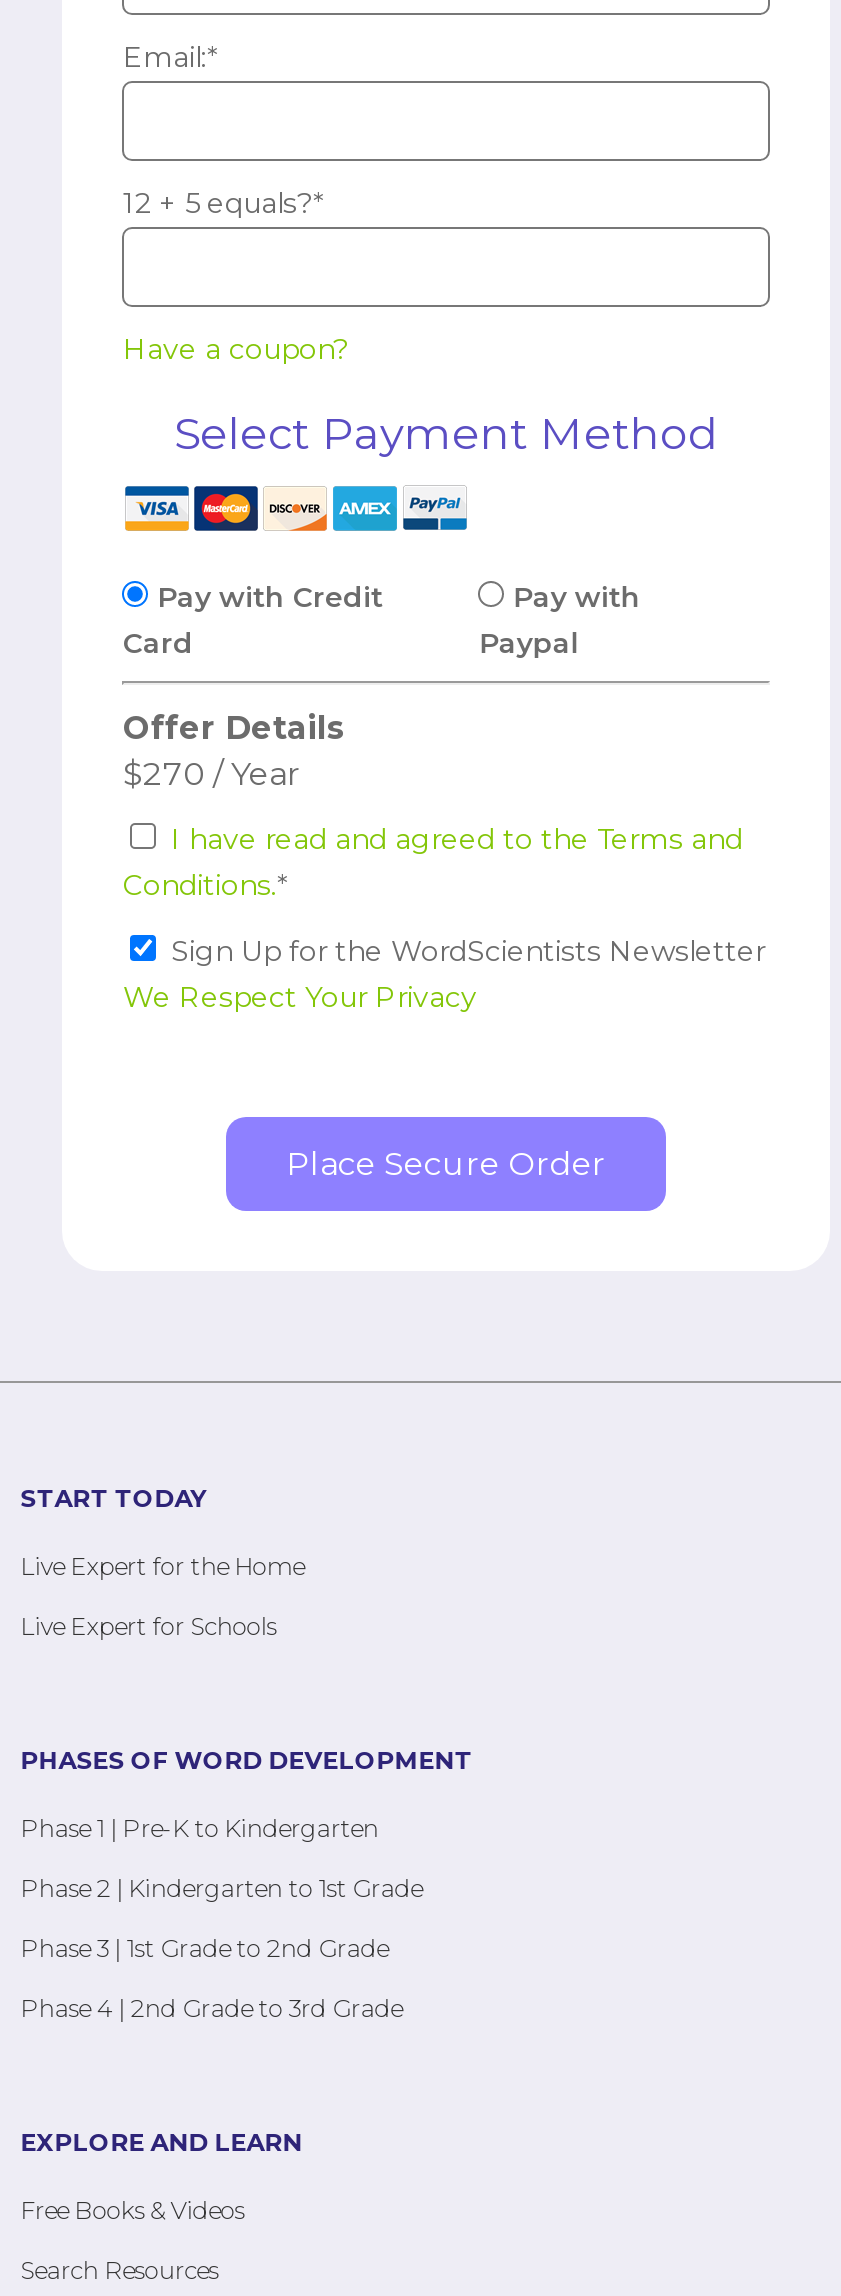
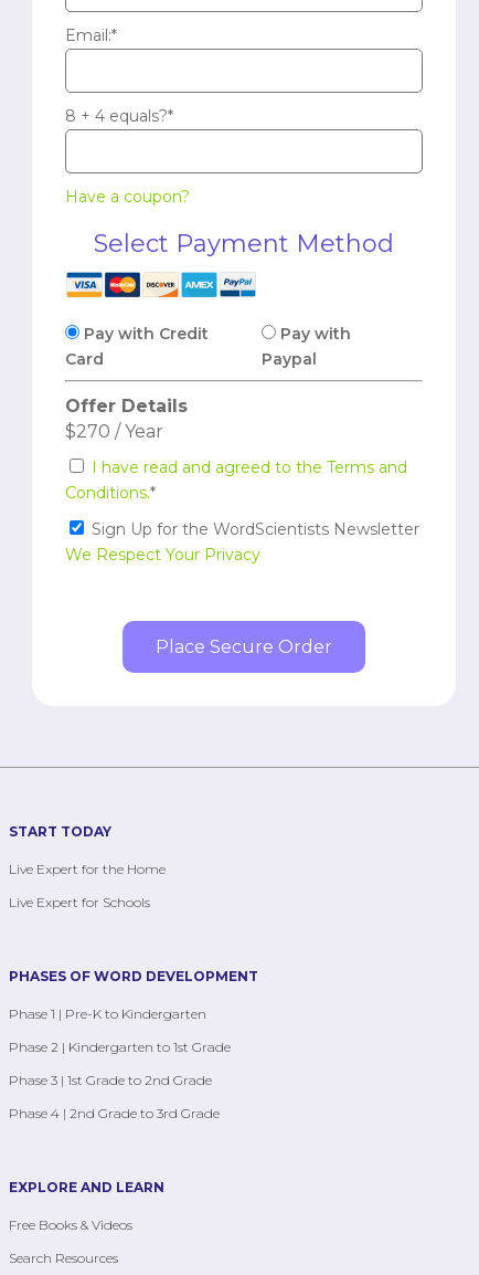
- 12 + 5 equals?*
+ 8 + 4 equals?*
